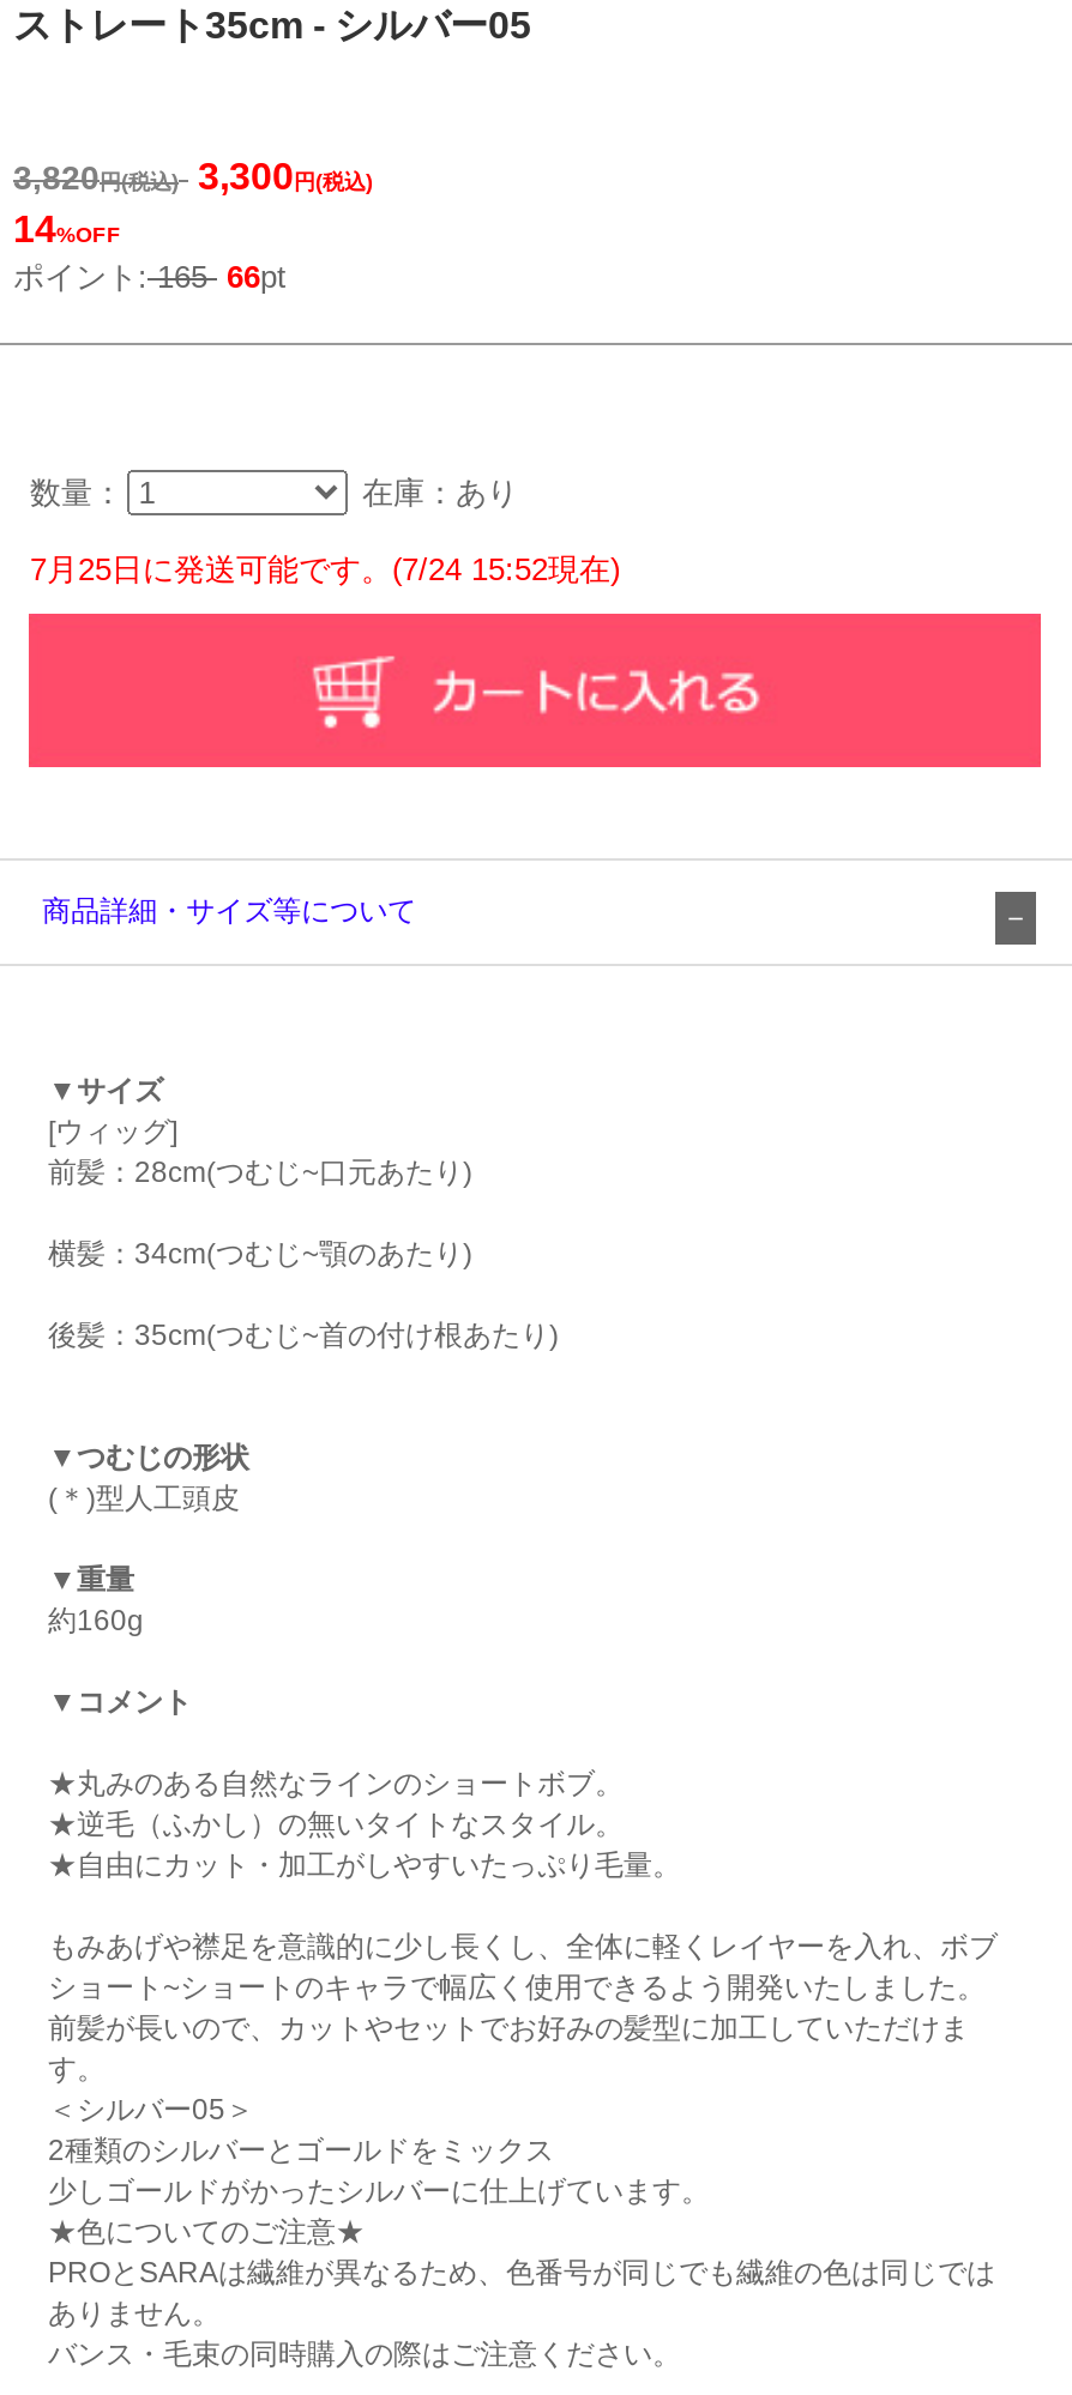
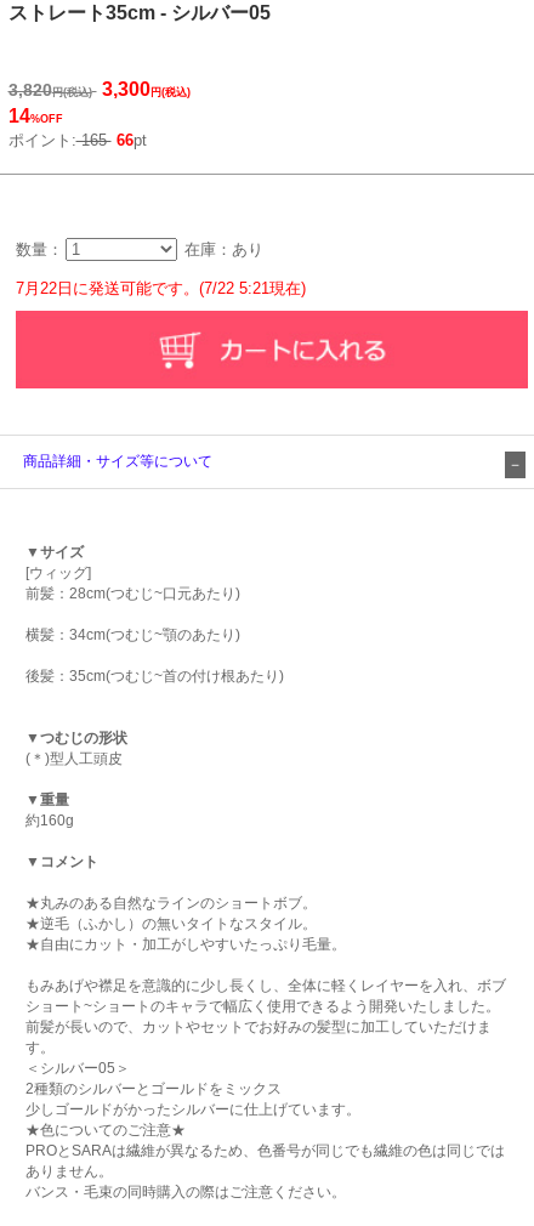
- 7月25日に発送可能です。(7/24 15:52現在)
+ 7月22日に発送可能です。(7/22 5:21現在)
